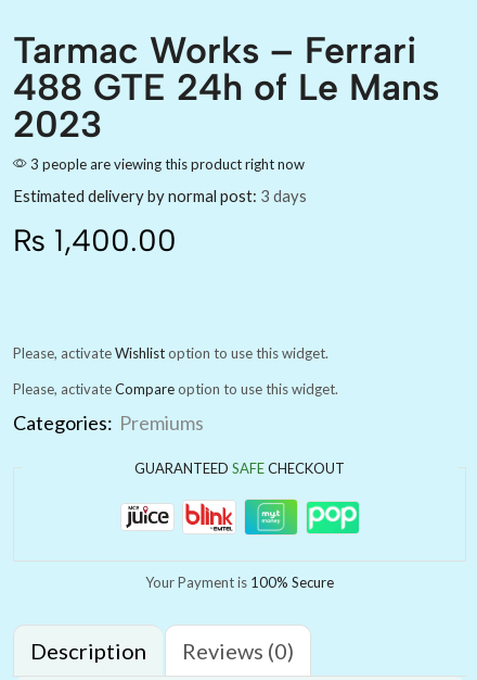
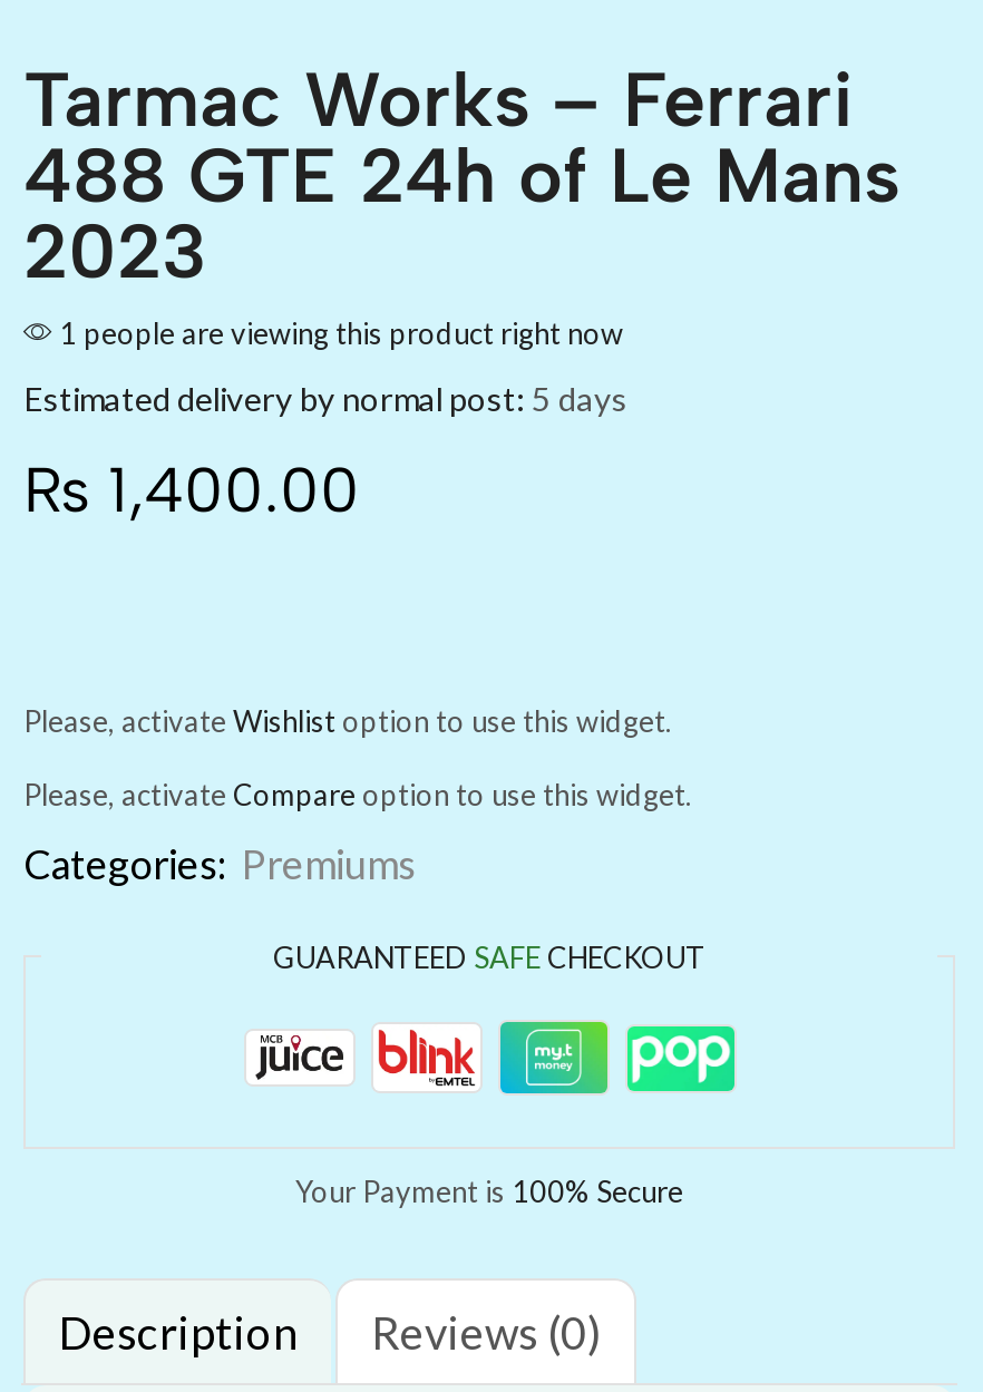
- 3 people are viewing this product right now
+ 1 people are viewing this product right now

- Estimated delivery by normal post: 3 days
+ Estimated delivery by normal post: 5 days
